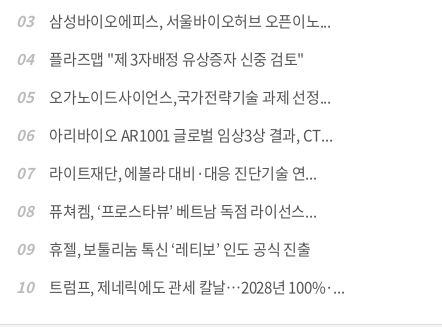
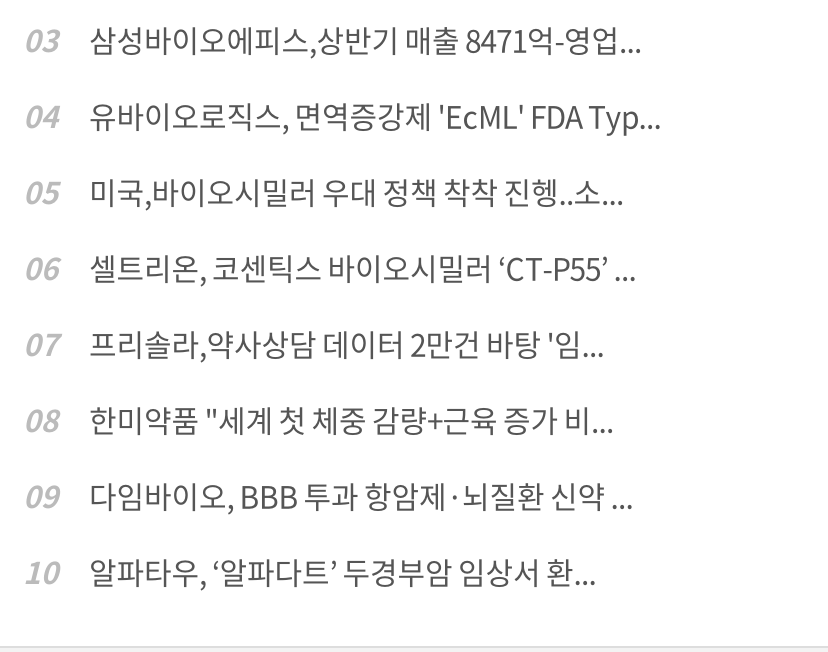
- 삼성바이오에피스, 서울바이오허브 오픈이노...
+ 삼성바이오에피스,상반기 매출 8471억-영업...

- 플라즈맵 "제 3자배정 유상증자 신중 검토"
+ 유바이오로직스, 면역증강제 'EcML' FDA Typ...

- 오가노이드사이언스,국가전략기술 과제 선정...
+ 미국,바이오시밀러 우대 정책 착착 진헹..소...

- 아리바이오 AR1001 글로벌 임상3상 결과, CT...
+ 셀트리온, 코센틱스 바이오시밀러 ‘CT-P55’ ...

- 라이트재단, 에볼라 대비·대응 진단기술 연...
+ 프리솔라,약사상담 데이터 2만건 바탕 '임...

- 퓨쳐켐, ‘프로스타뷰’ 베트남 독점 라이선스...
+ 한미약품 "세계 첫 체중 감량+근육 증가 비...

- 휴젤, 보툴리눔 톡신 ‘레티보’ 인도 공식 진출
+ 다임바이오, BBB 투과 항암제·뇌질환 신약 ...

- 트럼프, 제네릭에도 관세 칼날…2028년 100%·...
+ 알파타우, ‘알파다트’ 두경부암 임상서 환...
